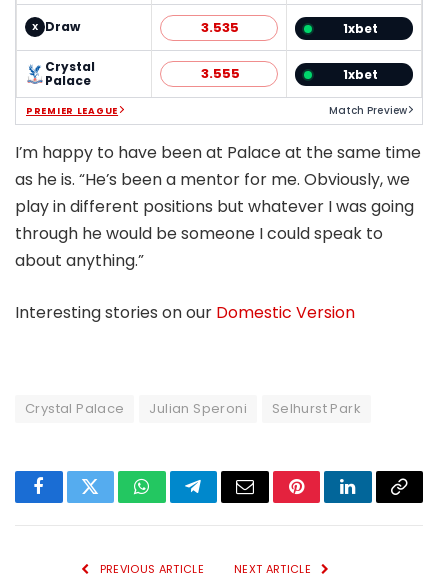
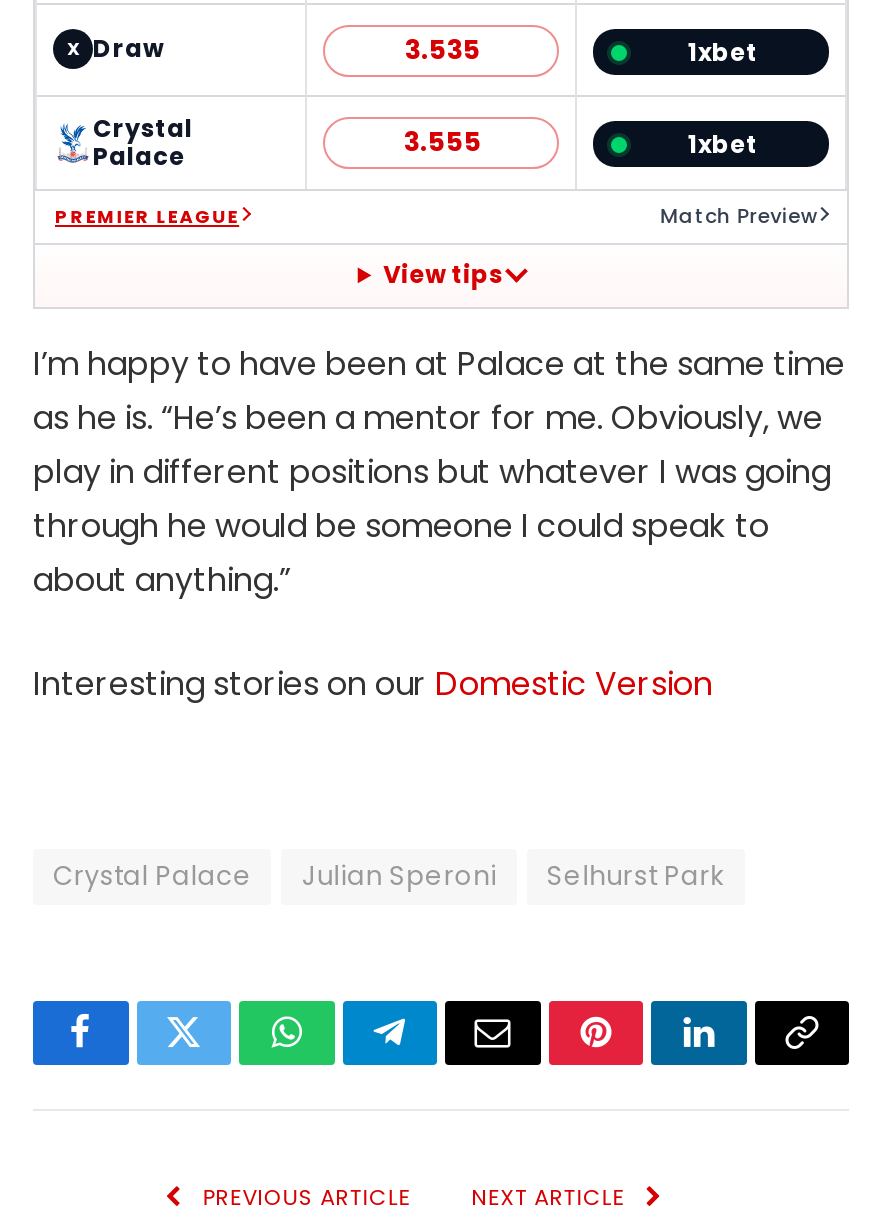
+ View tips
